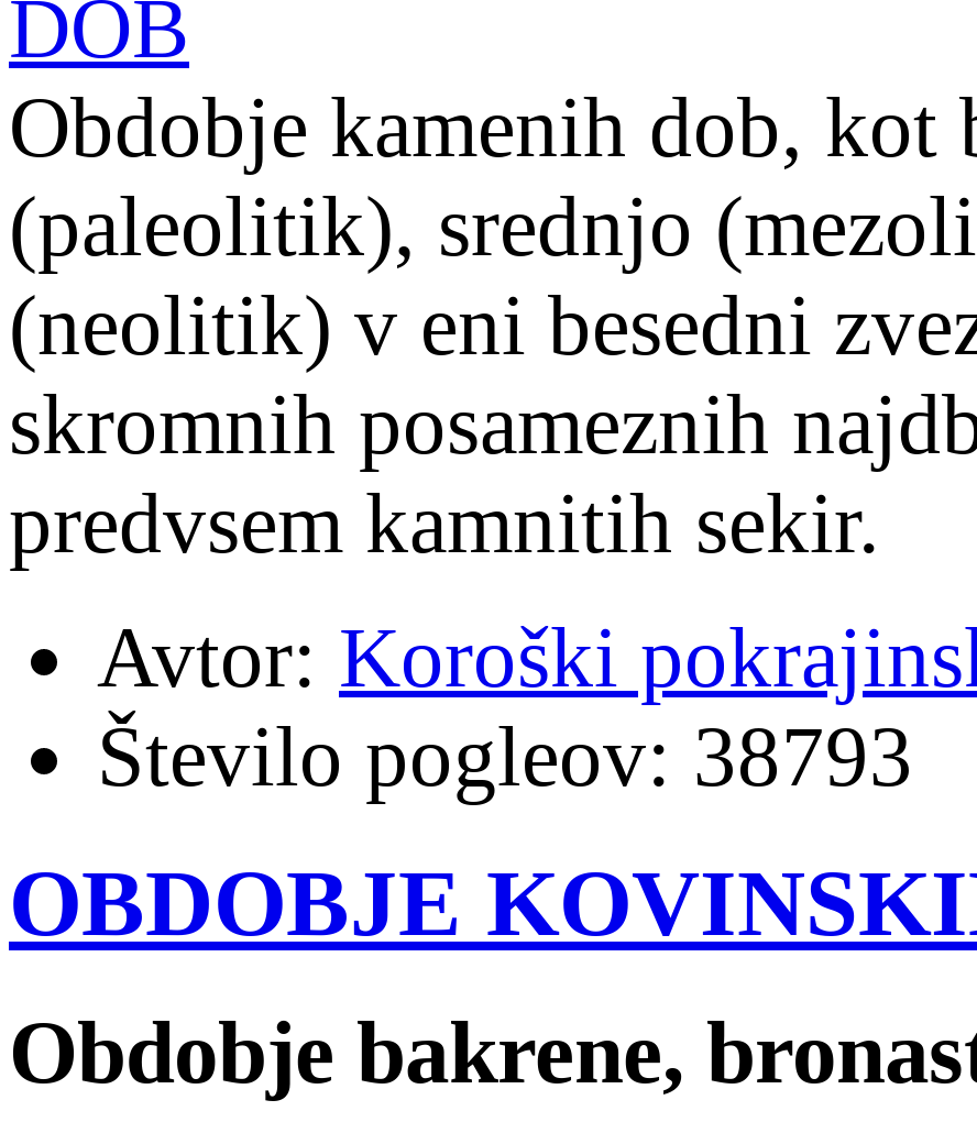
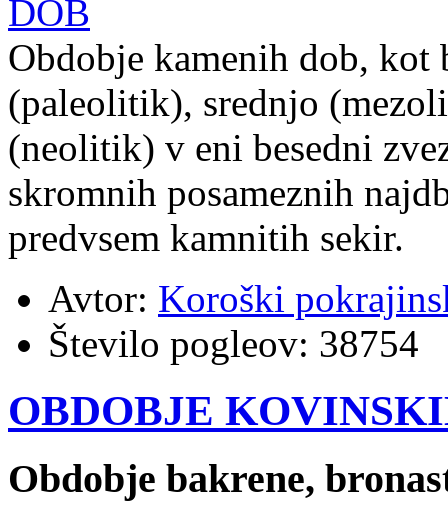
- Število pogleov: 38793
+ Število pogleov: 38754
